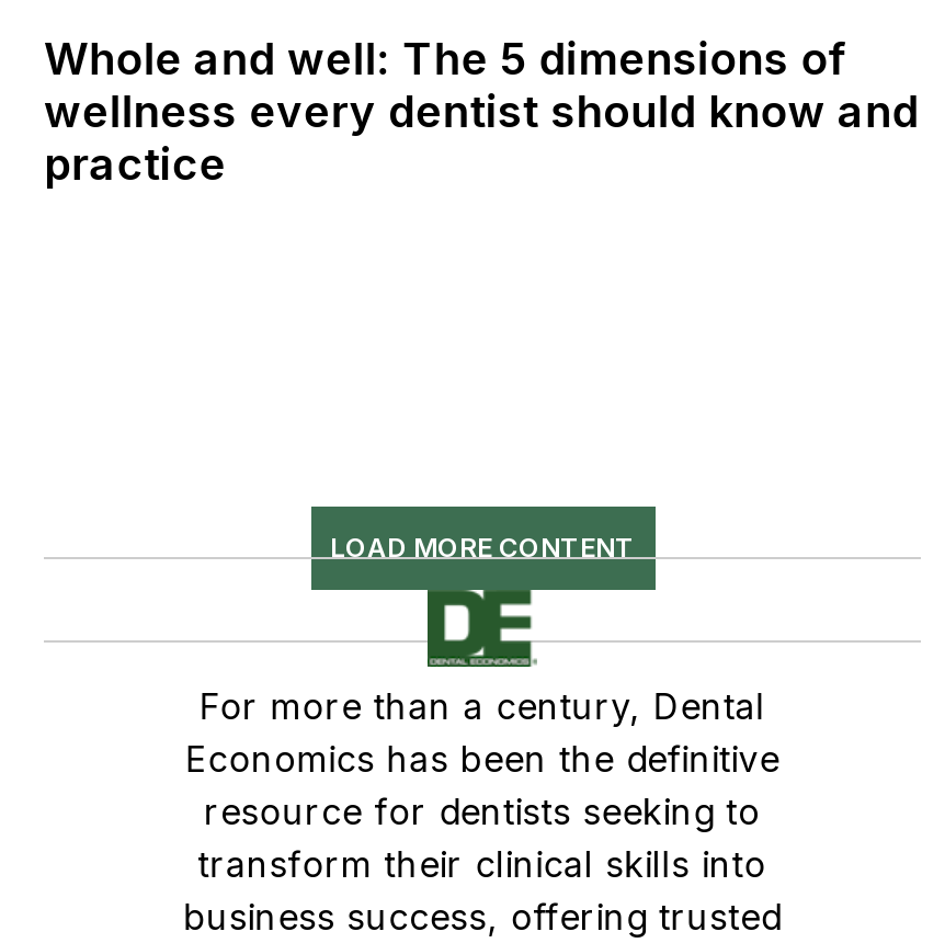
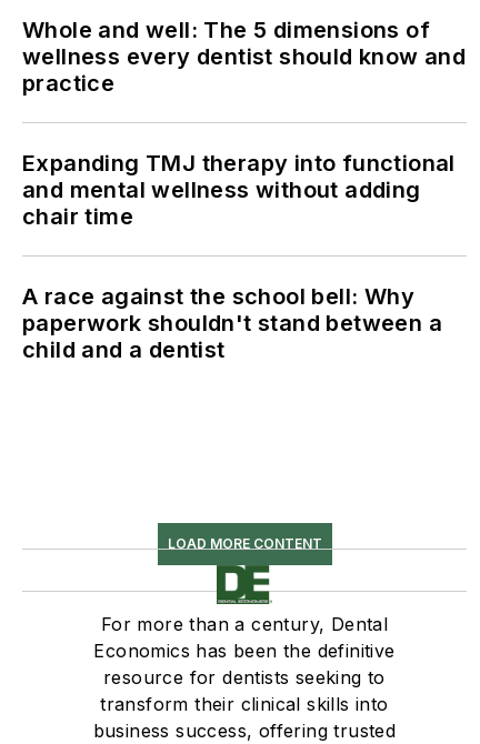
+ Expanding TMJ therapy into functional
+ and mental wellness without adding
+ chair time
+ A race against the school bell: Why
+ paperwork shouldn't stand between a
+ child and a dentist
